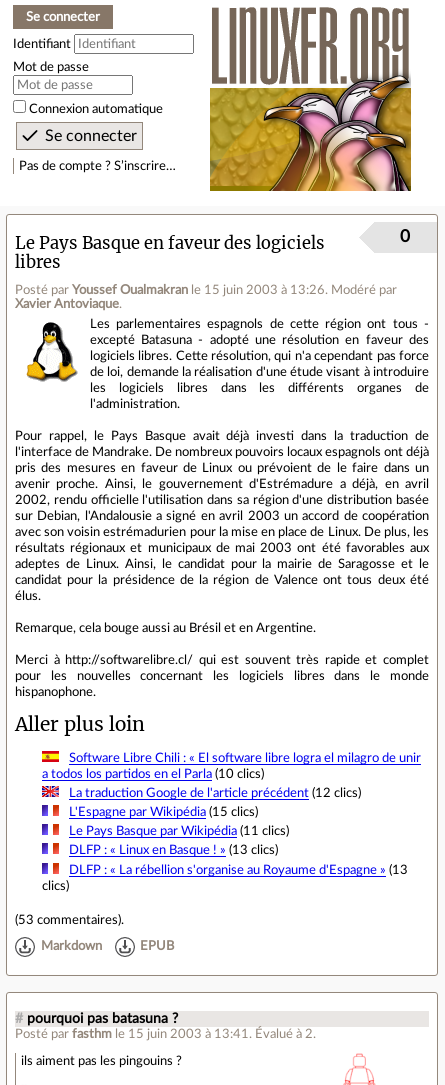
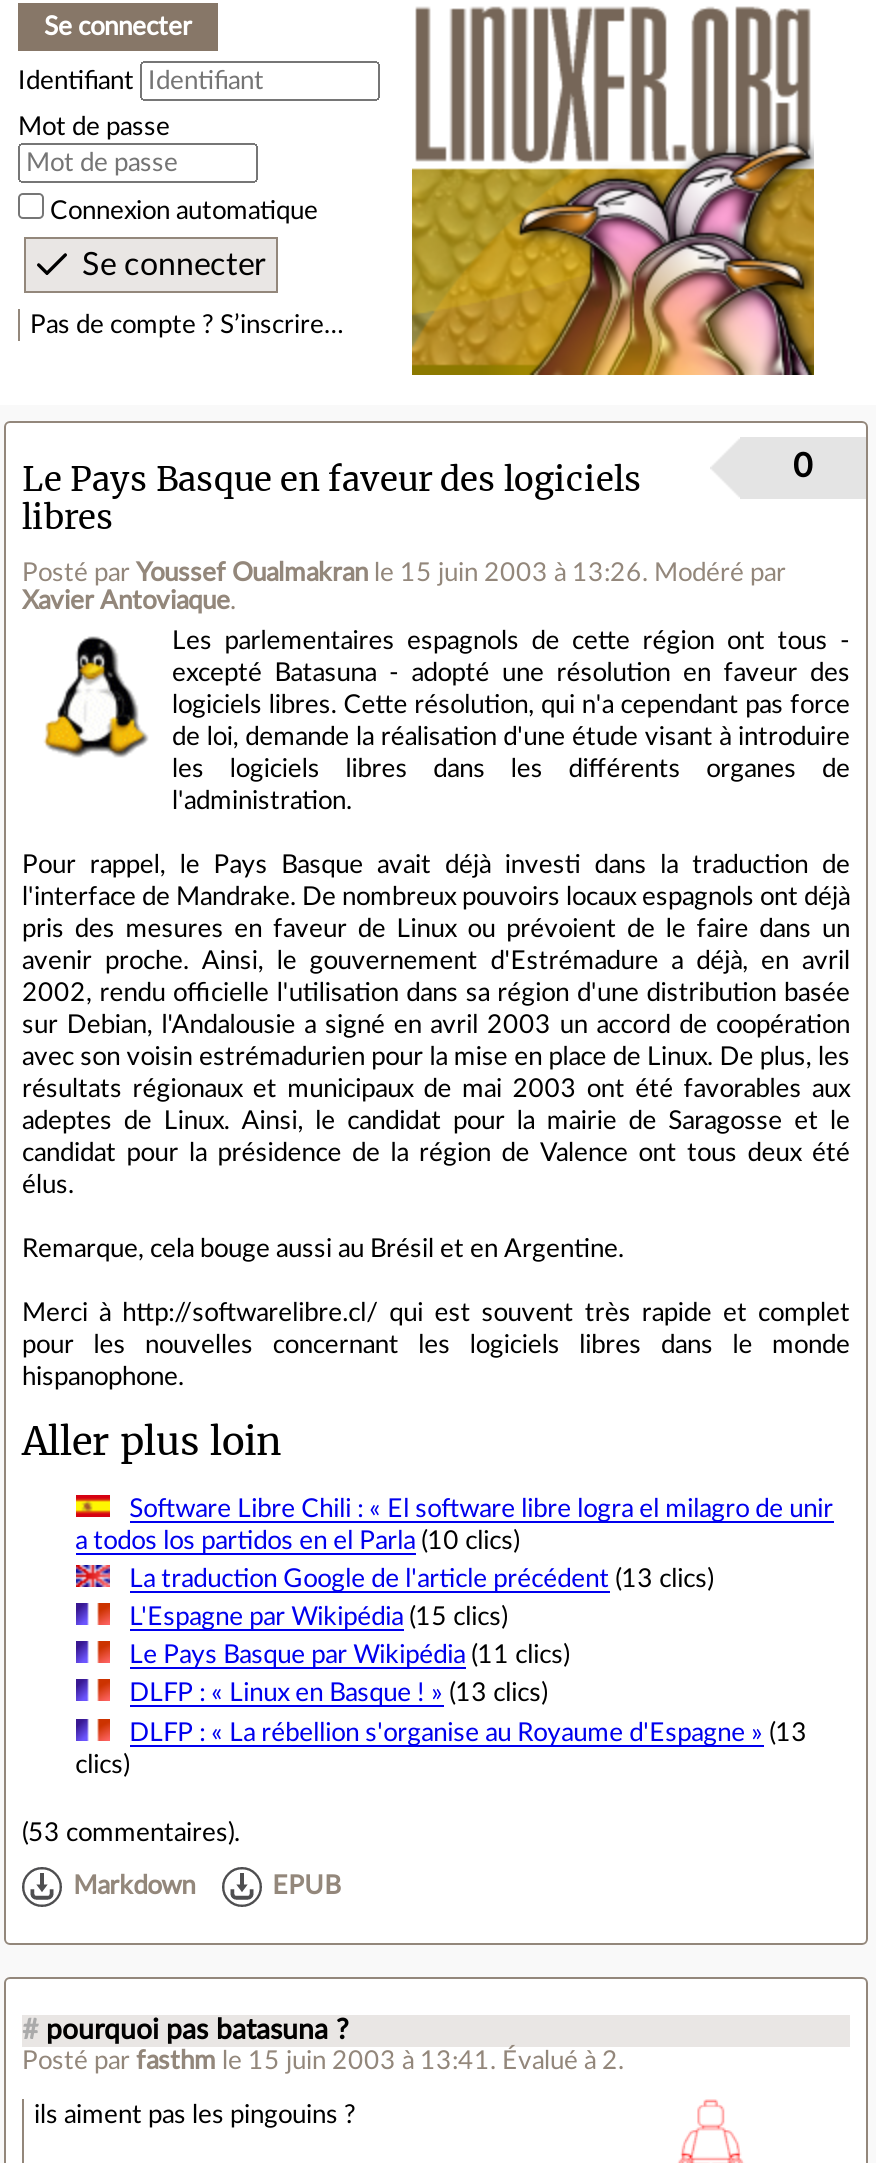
- La traduction Google de l'article précédent (12 clics)
+ La traduction Google de l'article précédent (13 clics)
